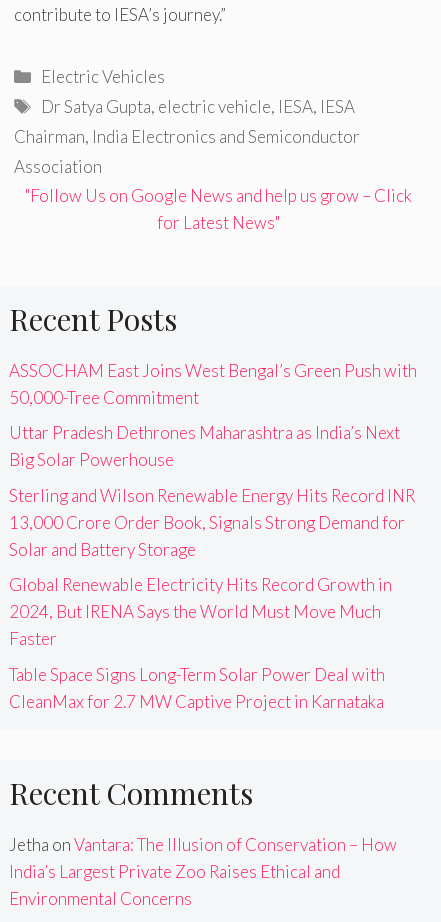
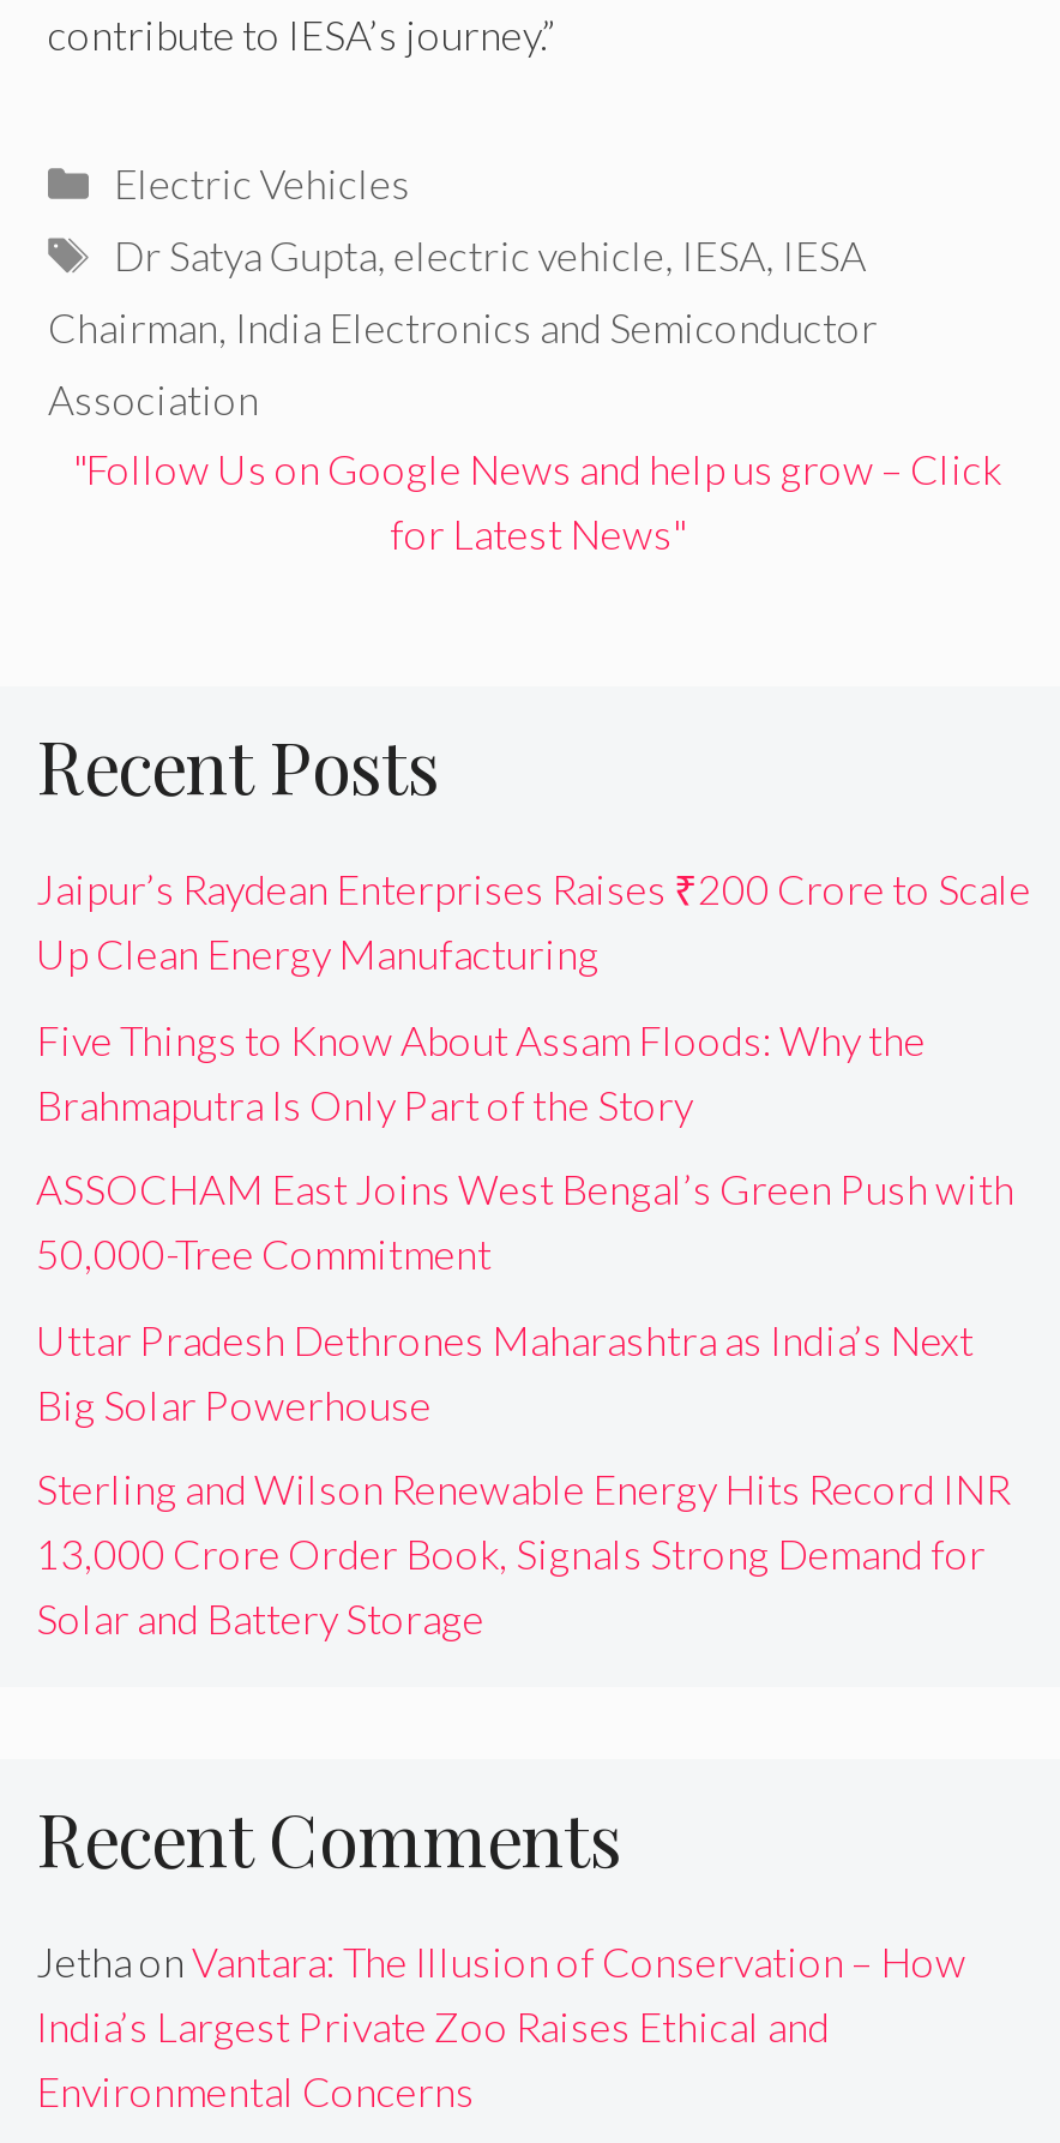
+ Jaipur’s Raydean Enterprises Raises ₹200 Crore to Scale
+ Up Clean Energy Manufacturing
+ Five Things to Know About Assam Floods: Why the
+ Brahmaputra Is Only Part of the Story

moved down: ASSOCHAM East Joins West Bengal’s Green Push with | 50,000-Tree Commitment | Uttar Pradesh Dethrones Maharashtra as India’s Next | Big Solar Powerhouse | Sterling and Wilson Renewable Energy Hits Record INR | 13,000 Crore Order Book, Signals Strong Demand for | Solar and Battery Storage

- Global Renewable Electricity Hits Record Growth in
- 2024, But IRENA Says the World Must Move Much
- Faster
- Table Space Signs Long-Term Solar Power Deal with
- CleanMax for 2.7 MW Captive Project in Karnataka
